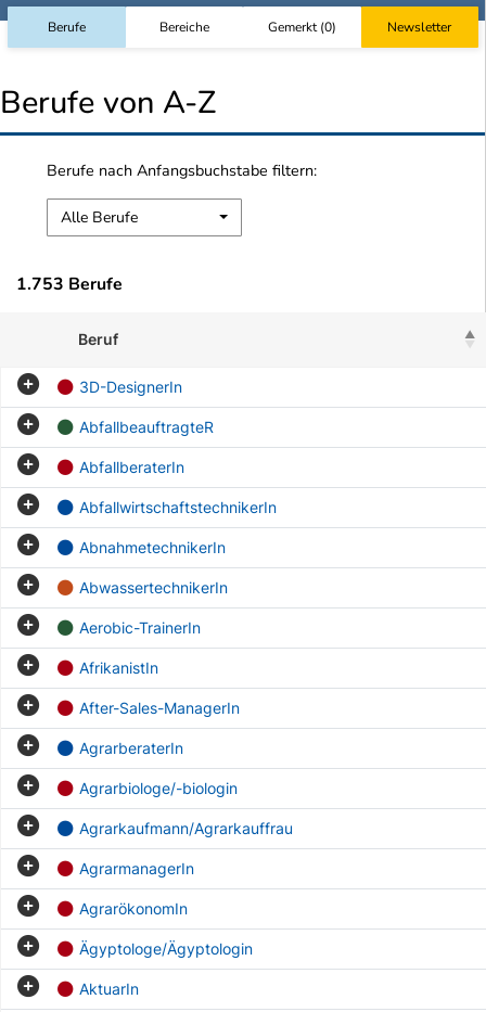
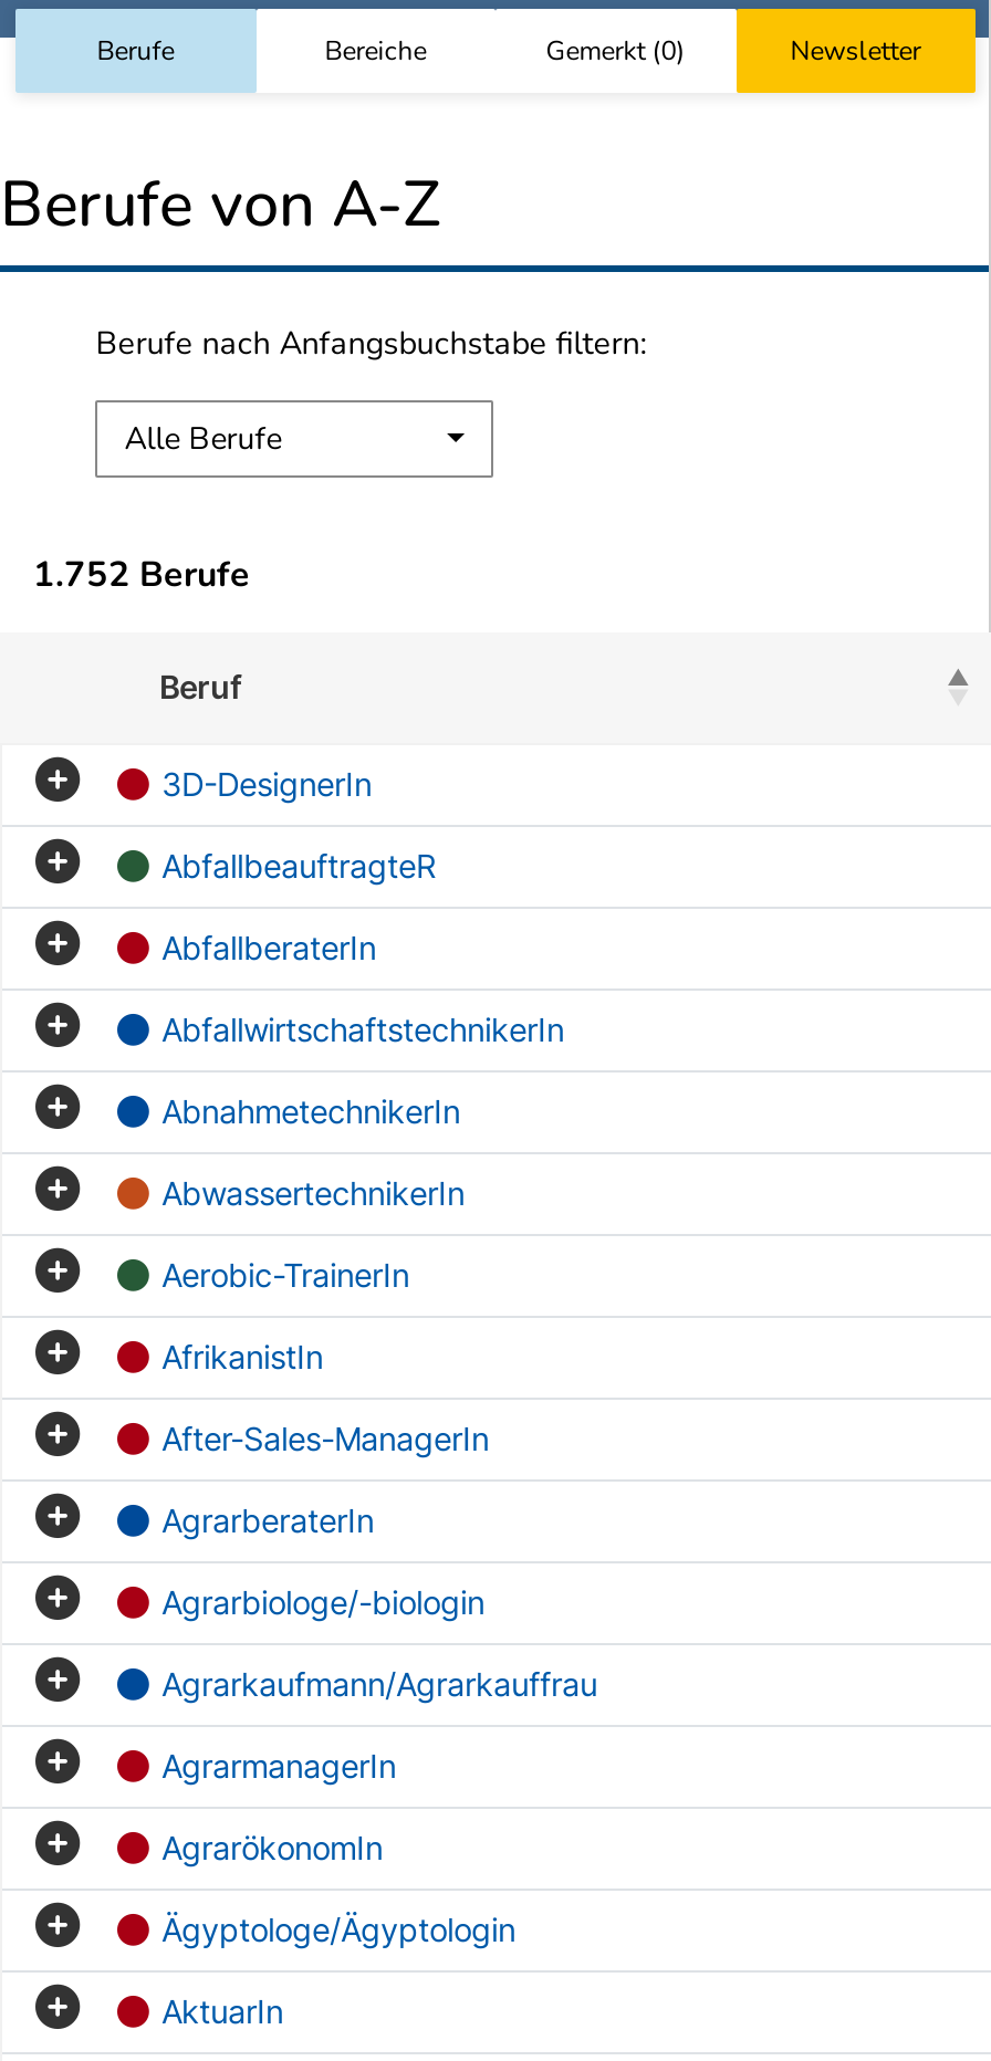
- 1.753 Berufe
+ 1.752 Berufe
